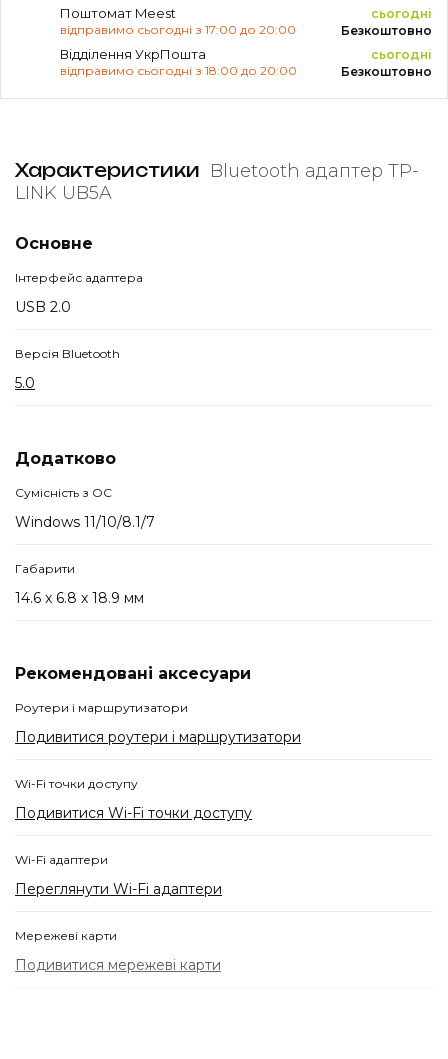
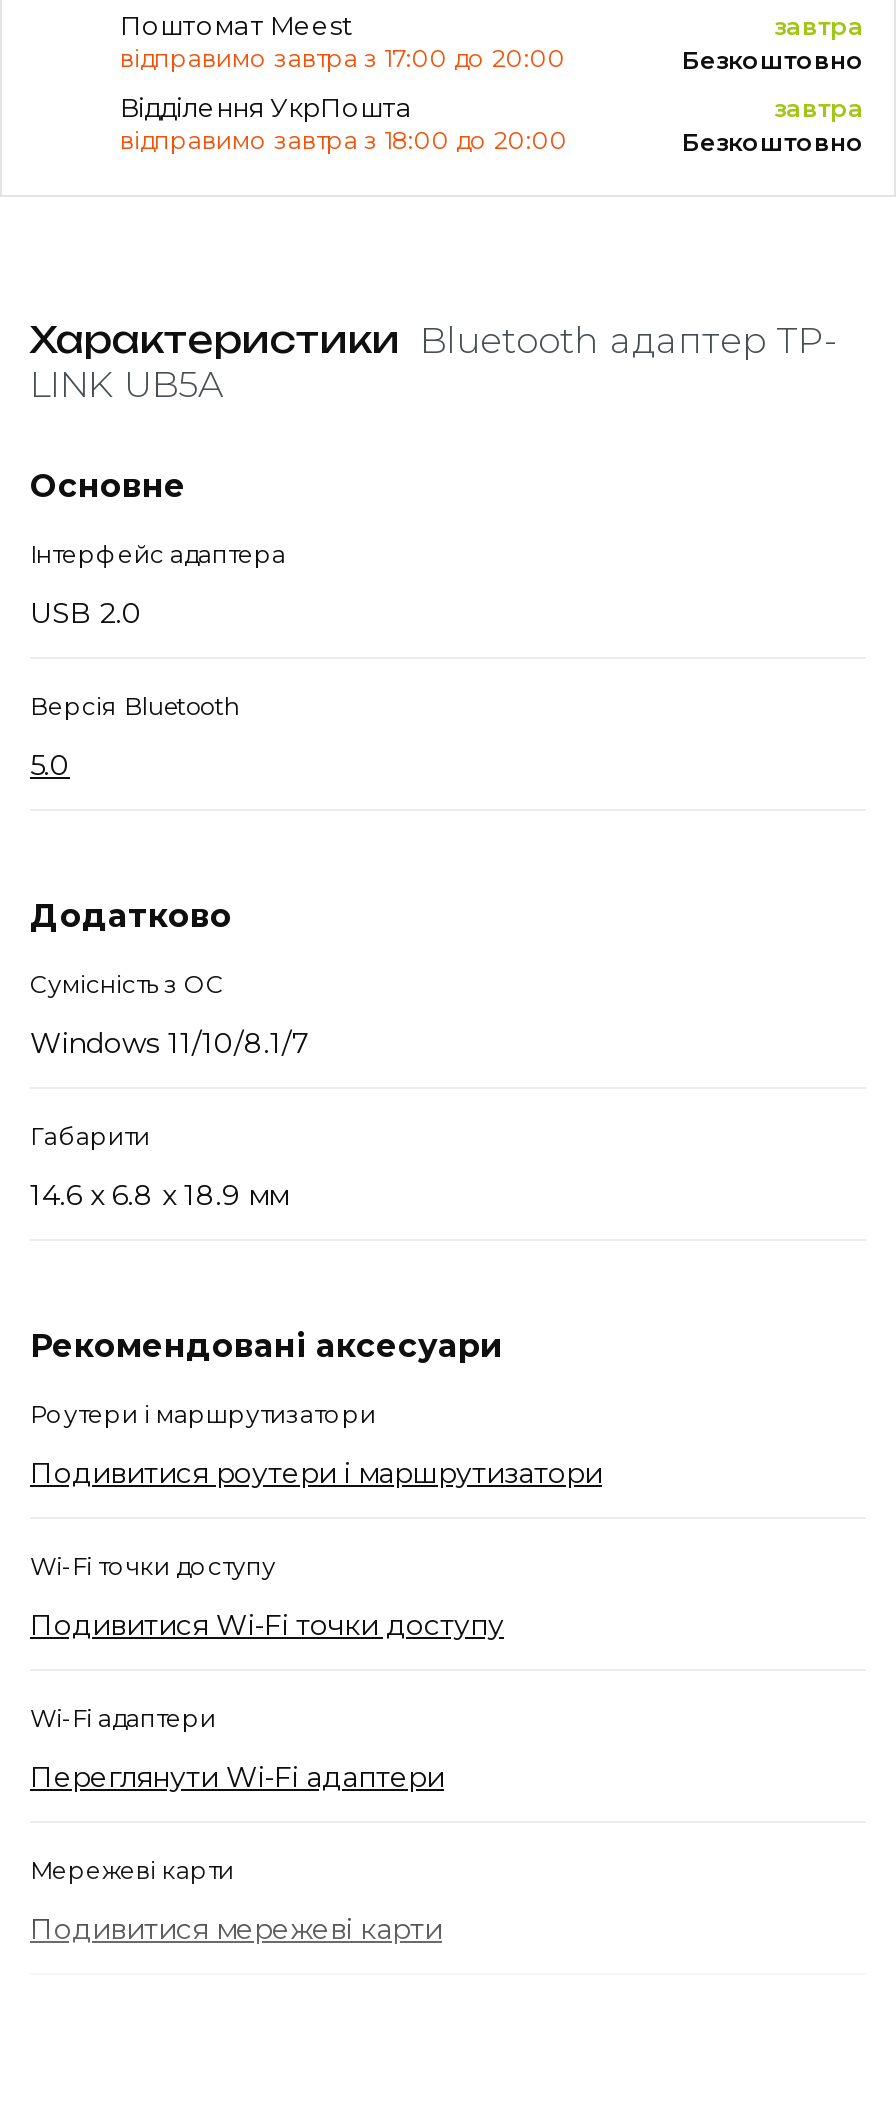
- сьогодні
+ завтра

- відправимо сьогодні з 17:00 до 20:00
+ відправимо завтра з 17:00 до 20:00

- сьогодні
+ завтра

- відправимо сьогодні з 18:00 до 20:00
+ відправимо завтра з 18:00 до 20:00
